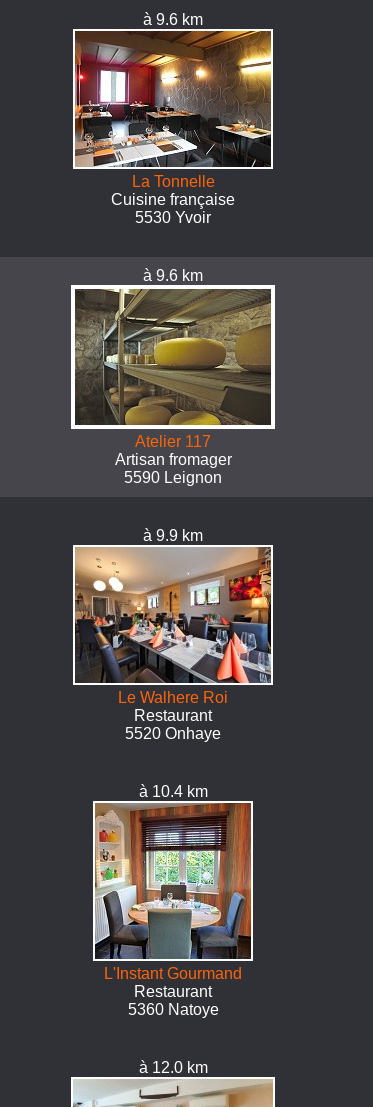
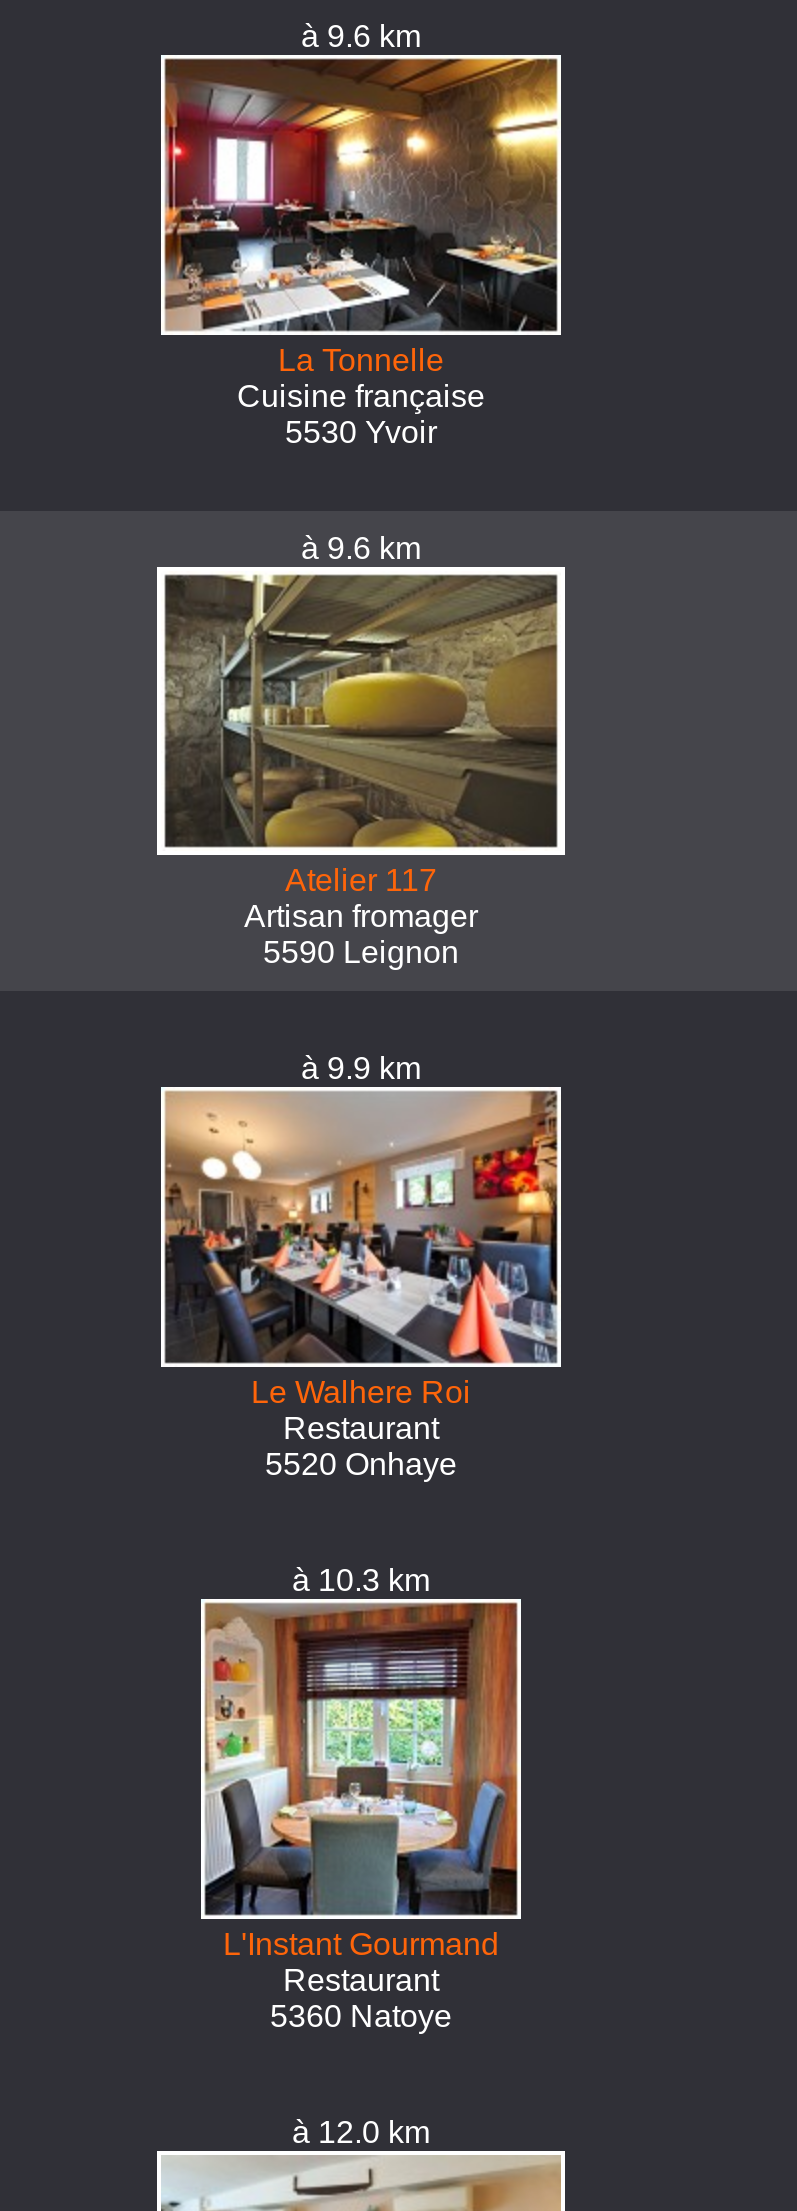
- à 10.4 km
+ à 10.3 km
